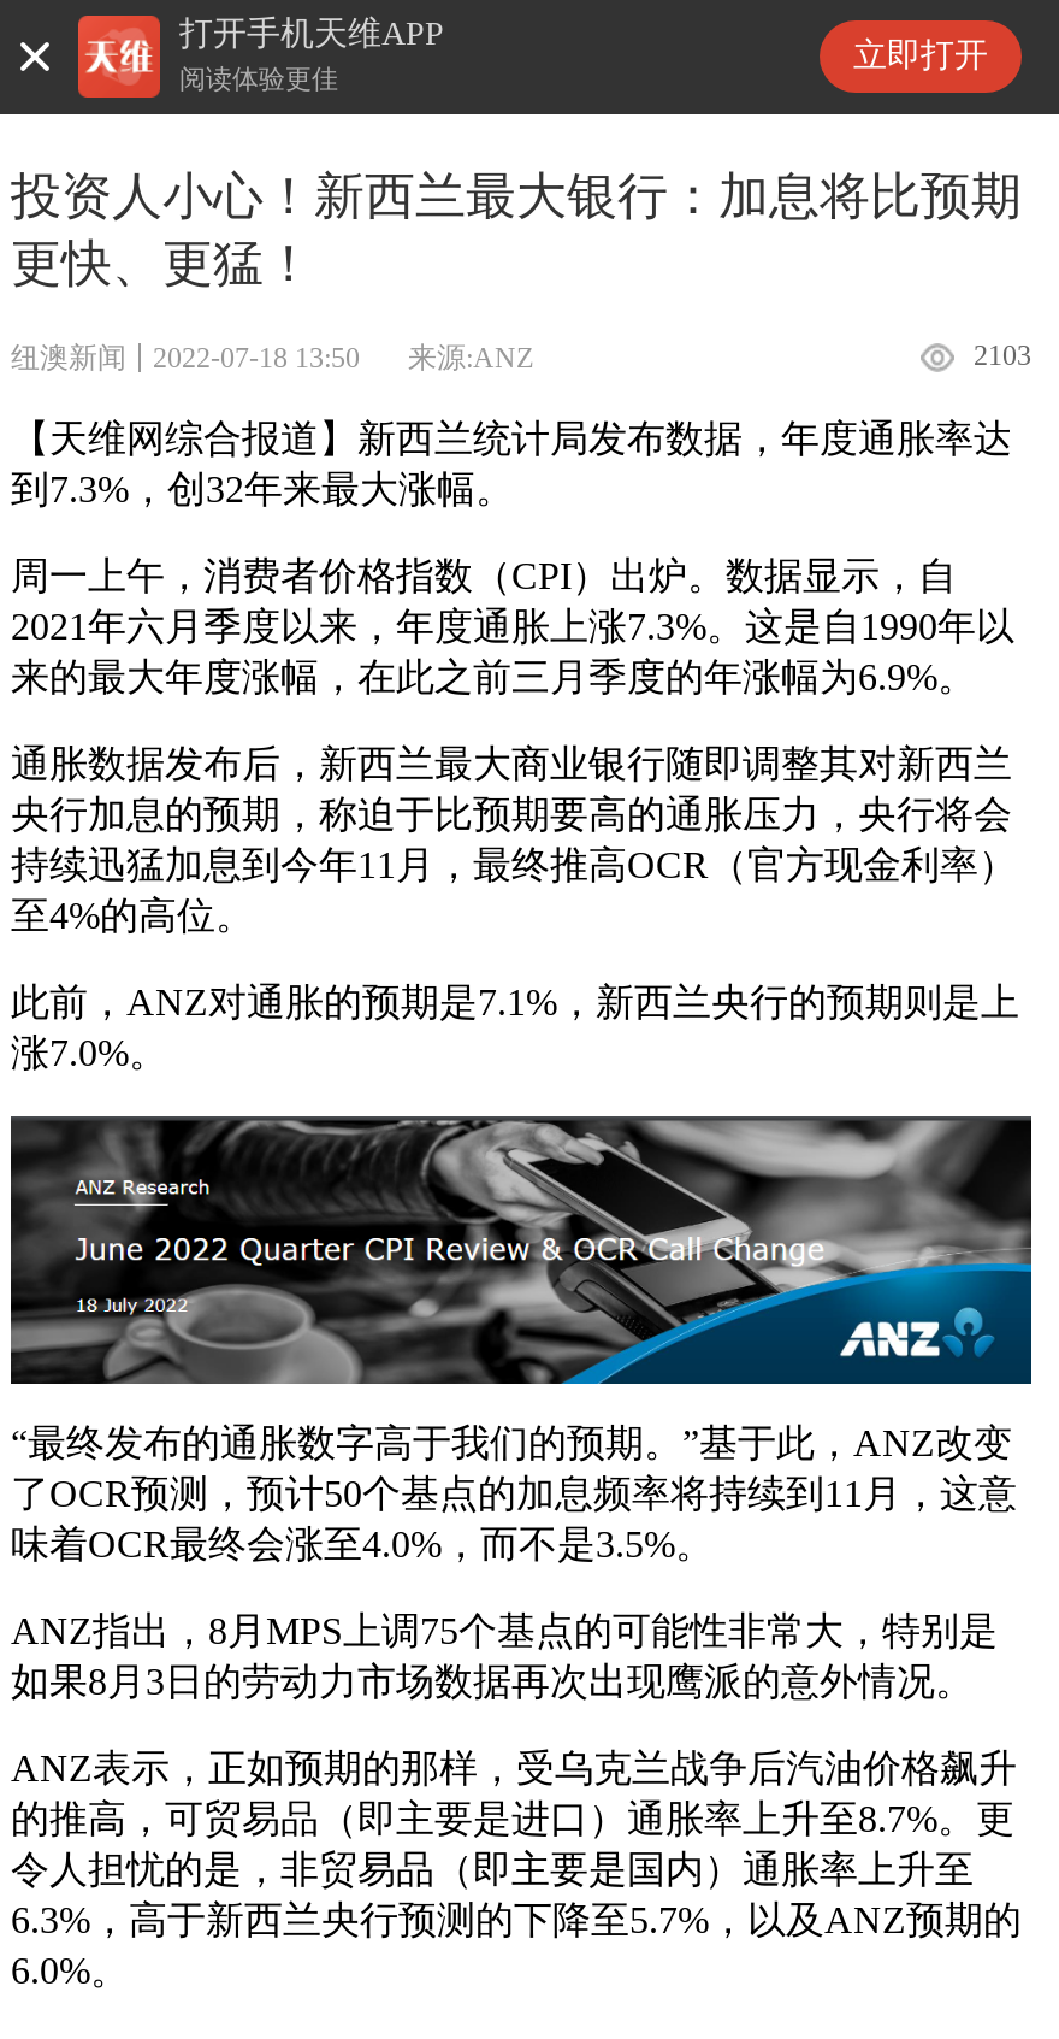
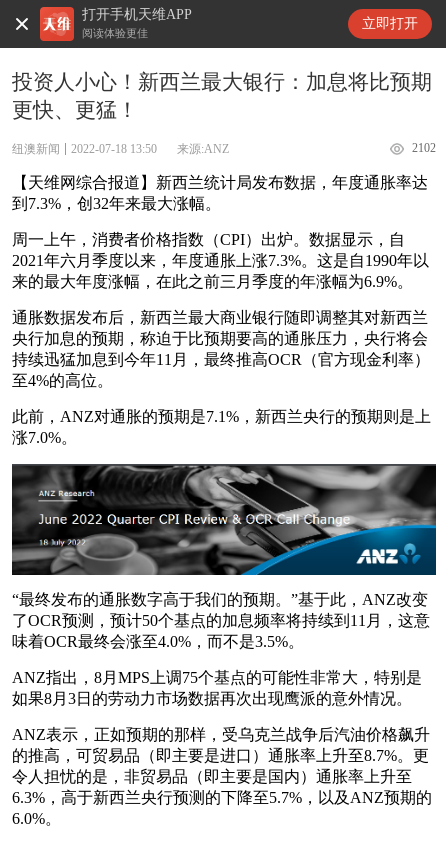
- 2103
+ 2102
